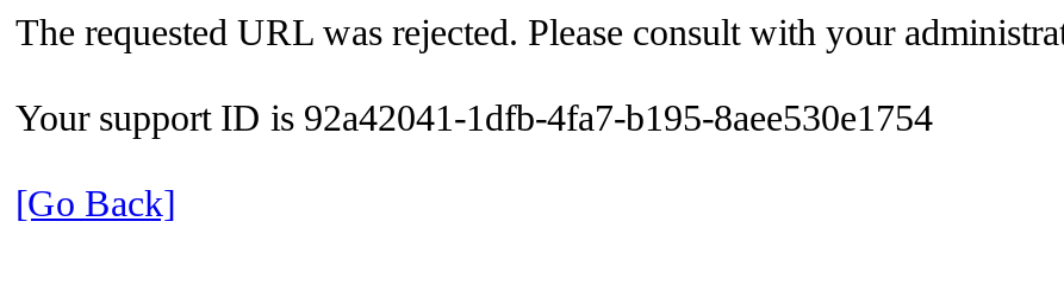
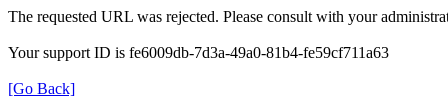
- Your support ID is 92a42041-1dfb-4fa7-b195-8aee530e1754
+ Your support ID is fe6009db-7d3a-49a0-81b4-fe59cf711a63
